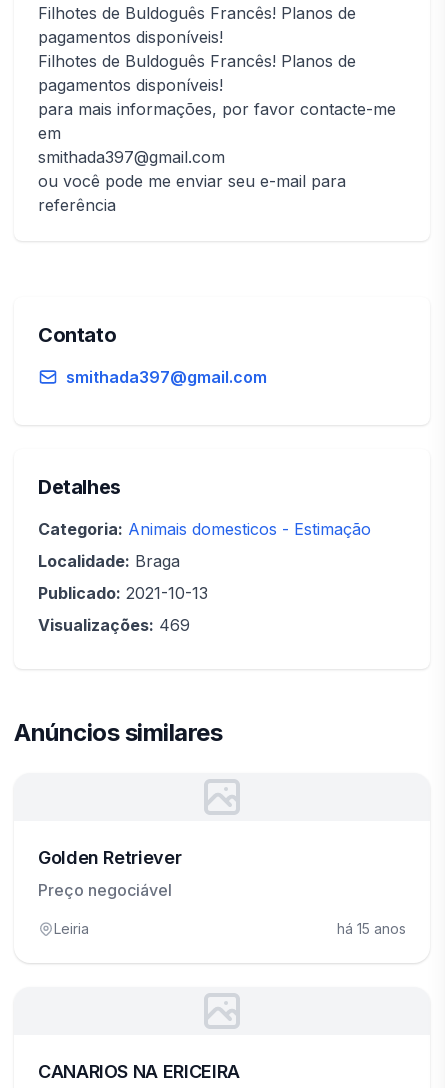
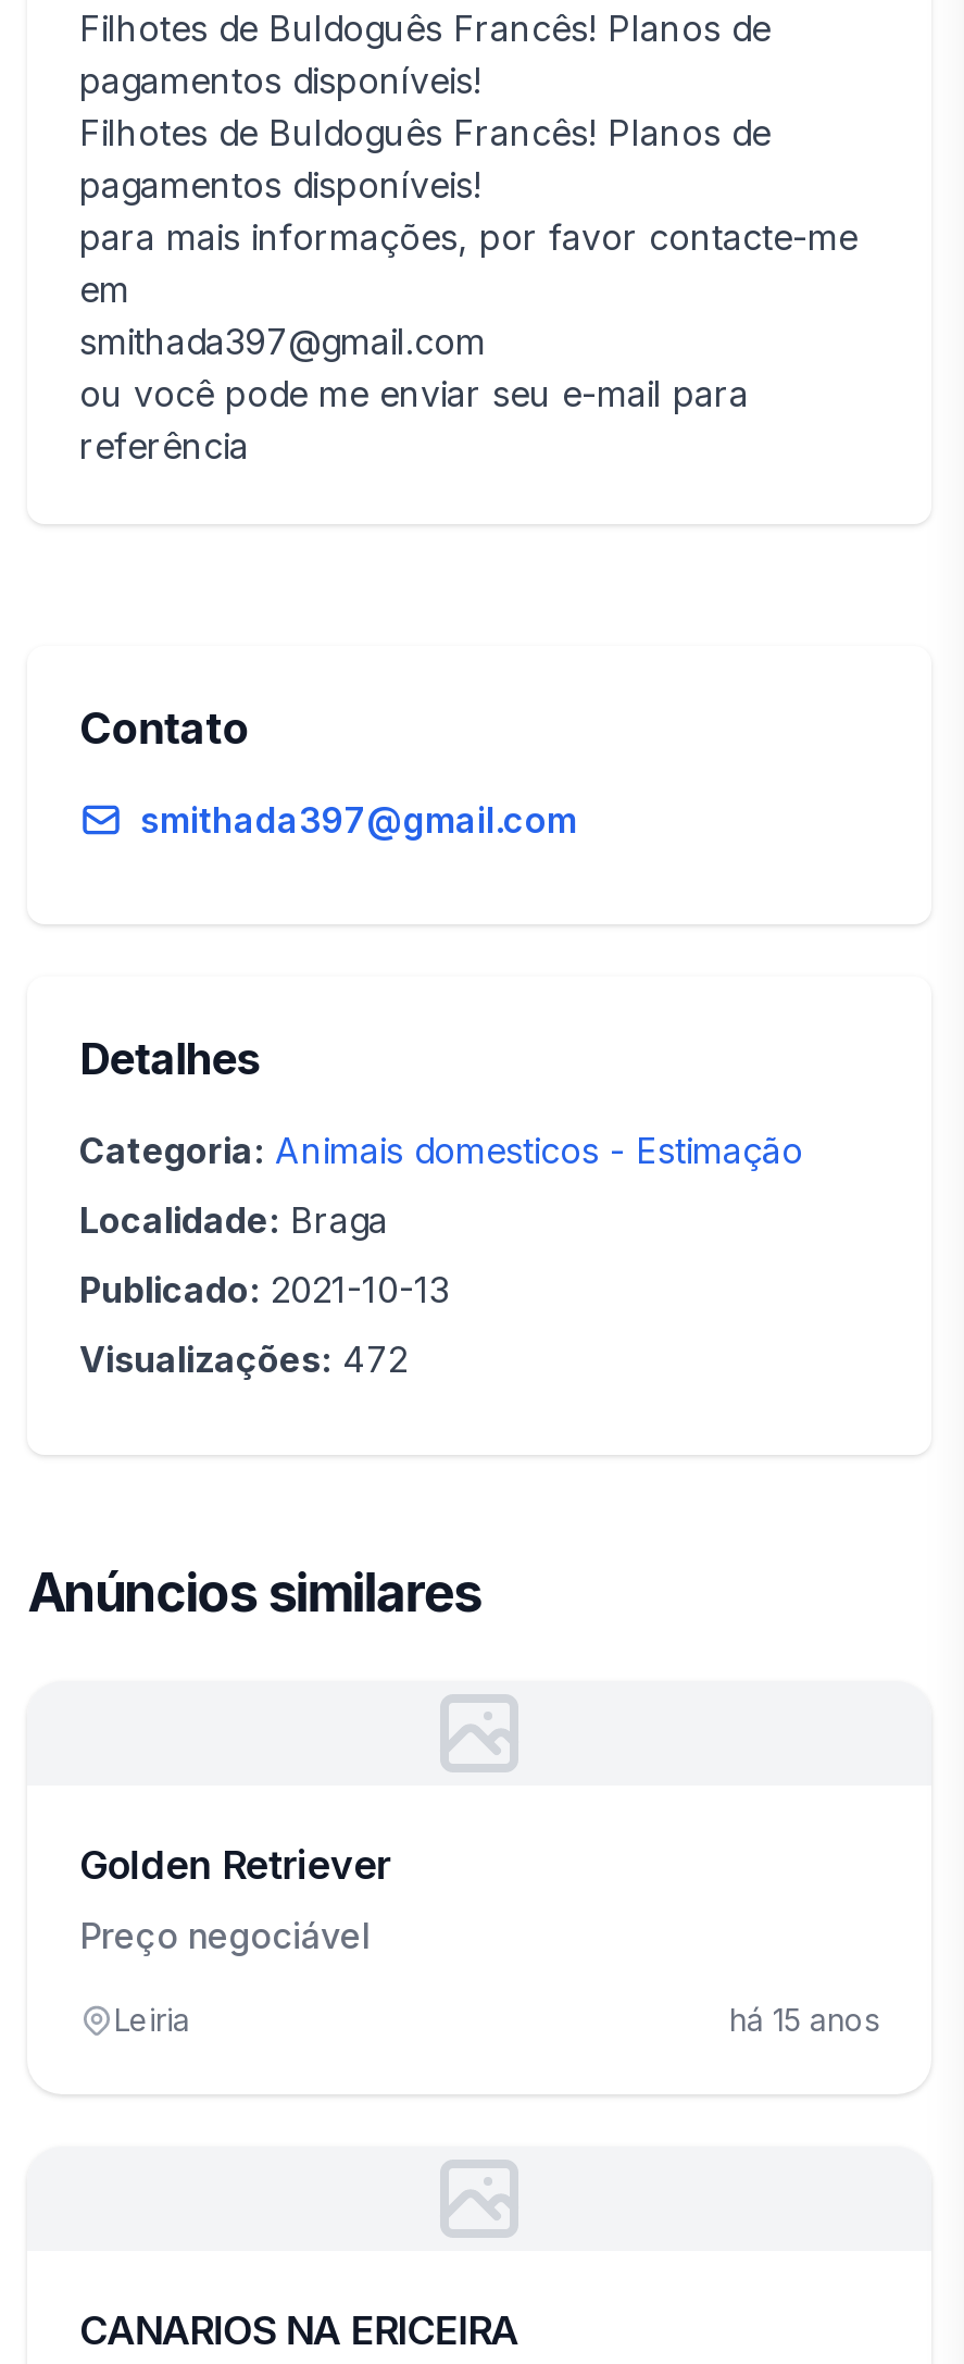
- Visualizações: 469
+ Visualizações: 472
